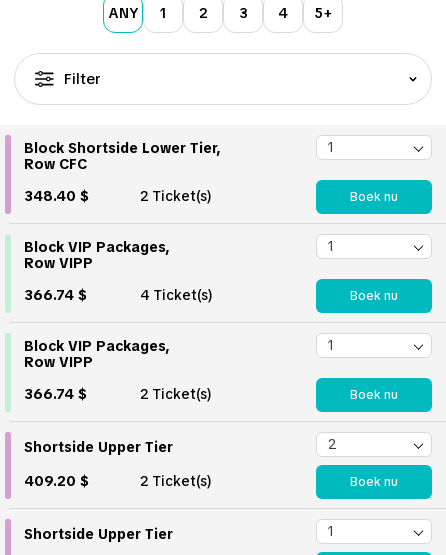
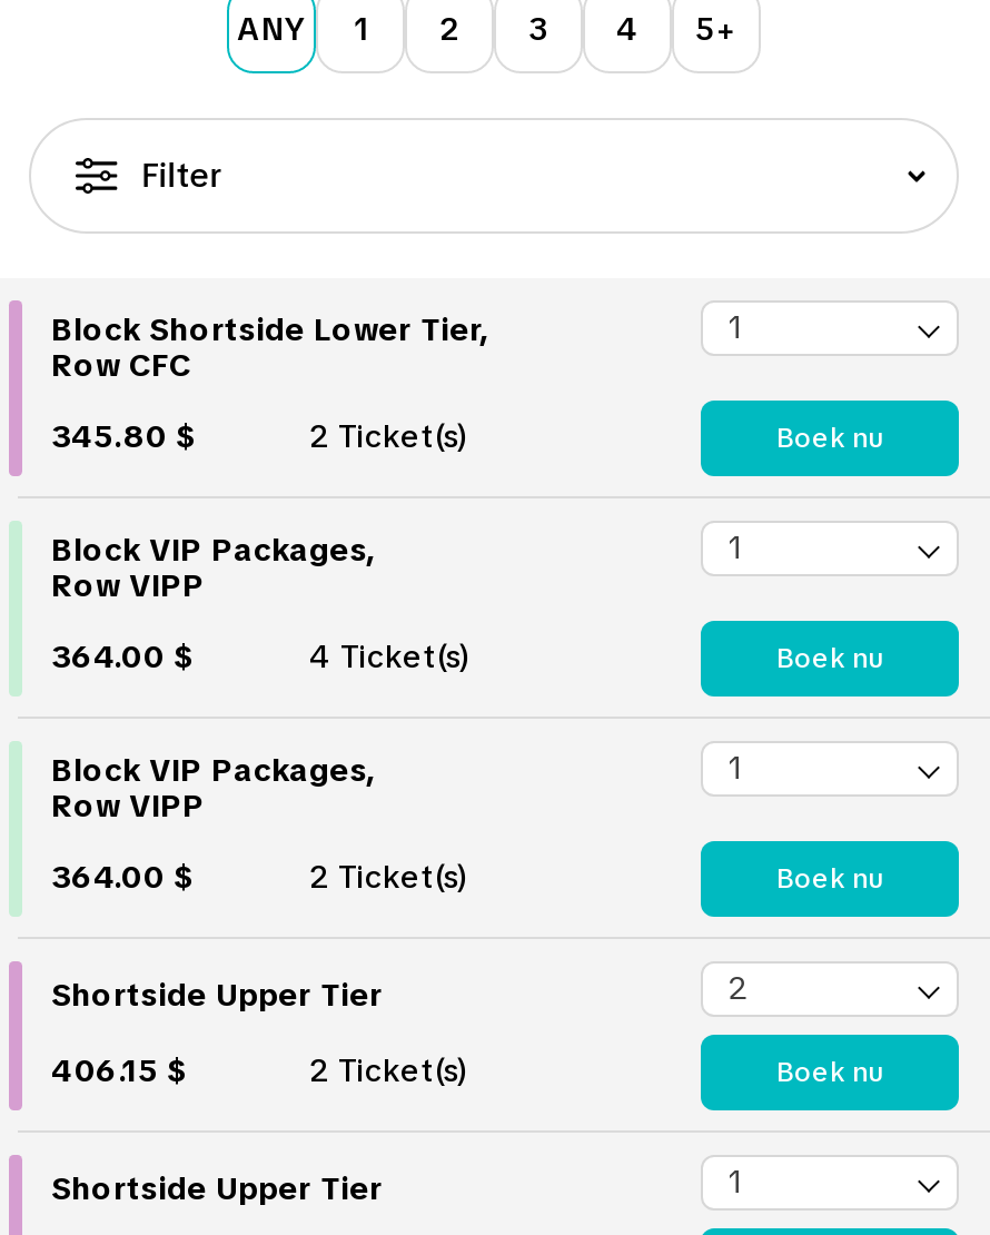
- 348.40 $
+ 345.80 $

- 366.74 $
+ 364.00 $

- 366.74 $
+ 364.00 $

- 409.20 $
+ 406.15 $
